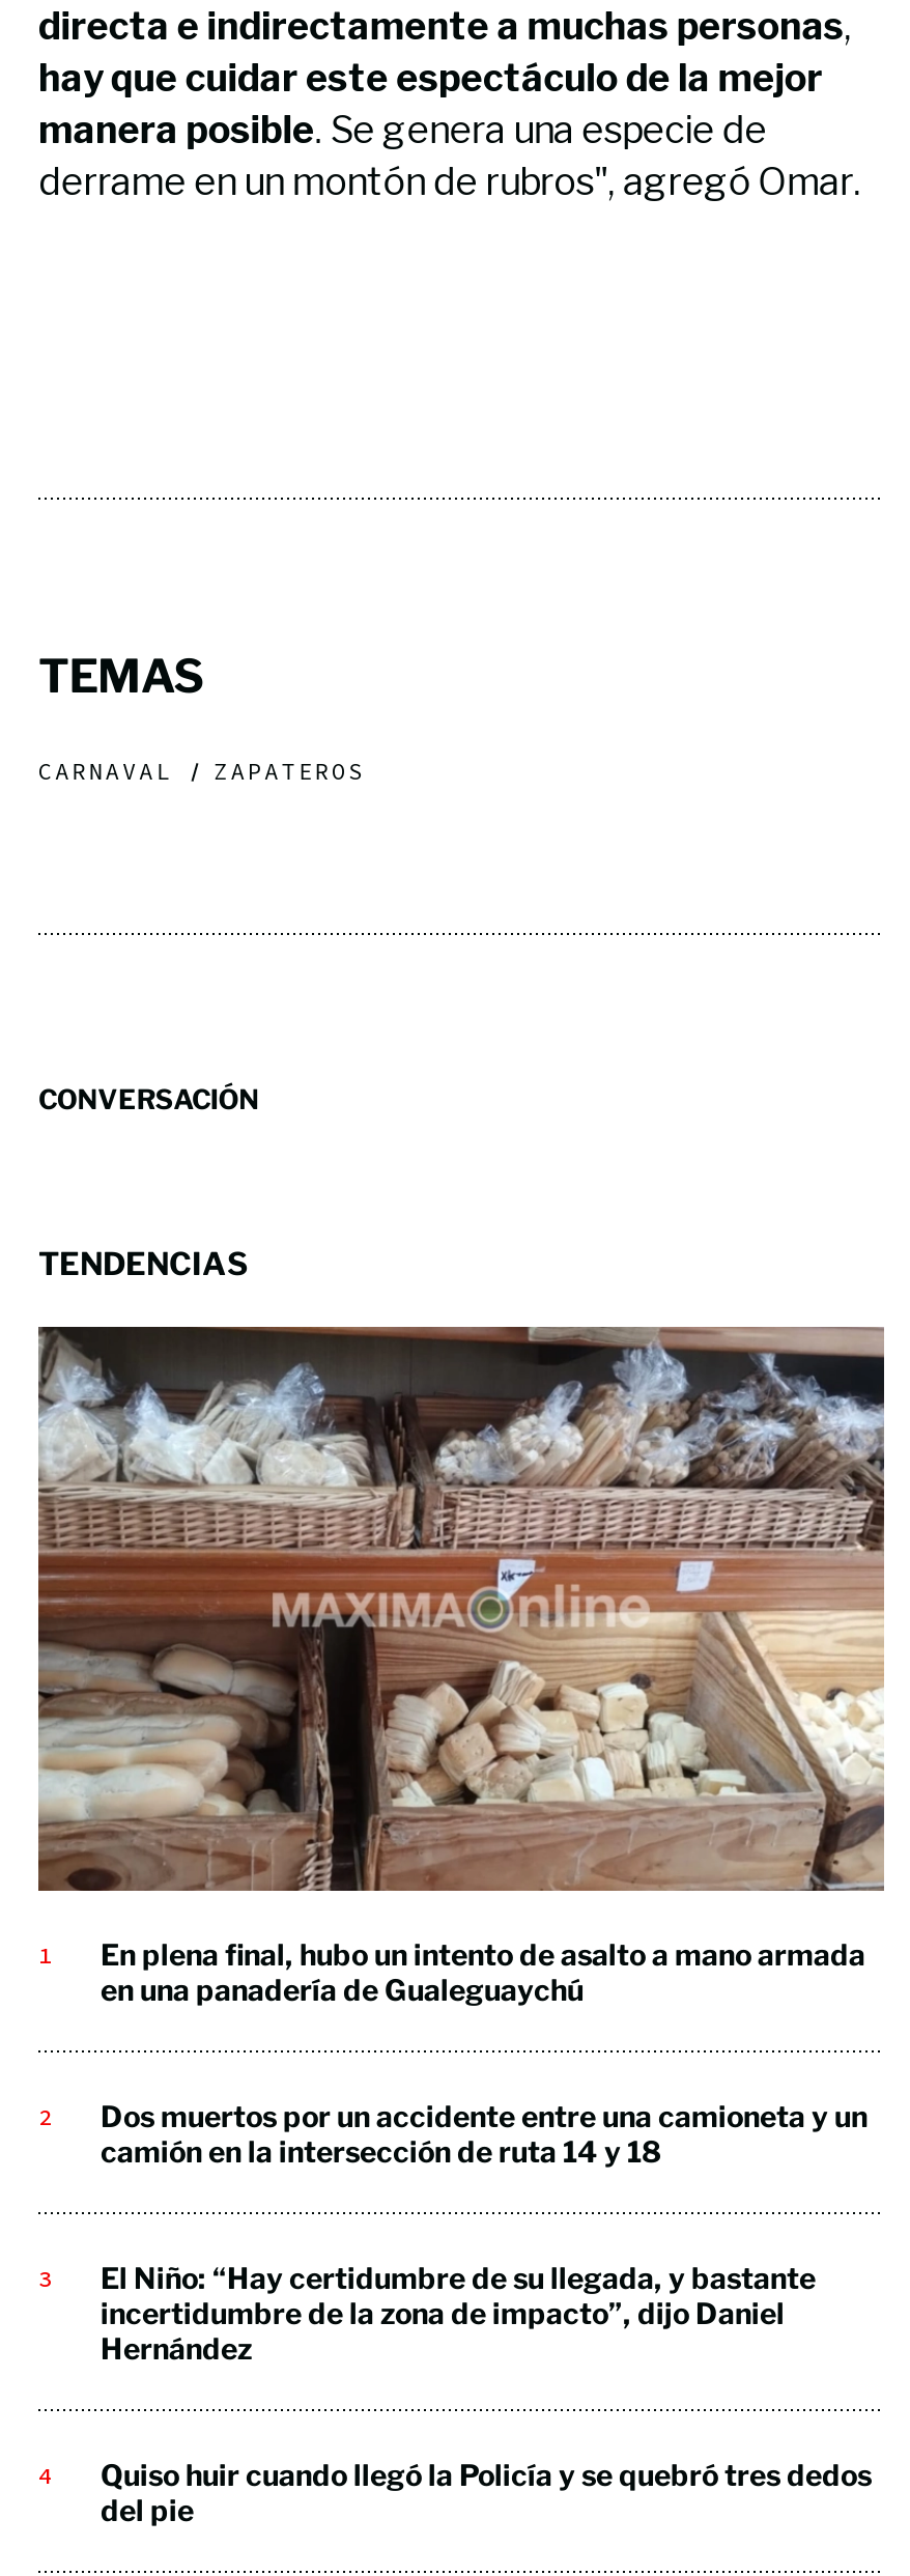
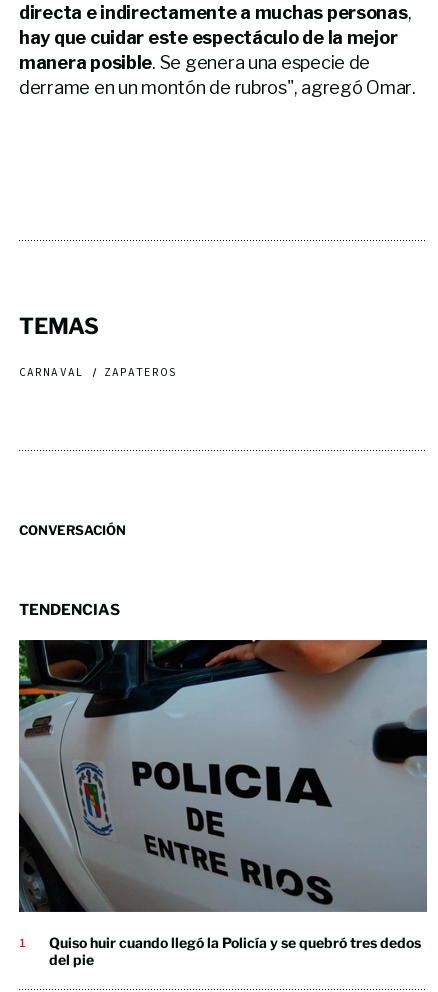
- [image]
+ [image]

- En plena final, hubo un intento de asalto a mano armada
- en una panadería de Gualeguaychú

- Dos muertos por un accidente entre una camioneta y un
- camión en la intersección de ruta 14 y 18

- El Niño: “Hay certidumbre de su llegada, y bastante
- incertidumbre de la zona de impacto”, dijo Daniel
- Hernández
